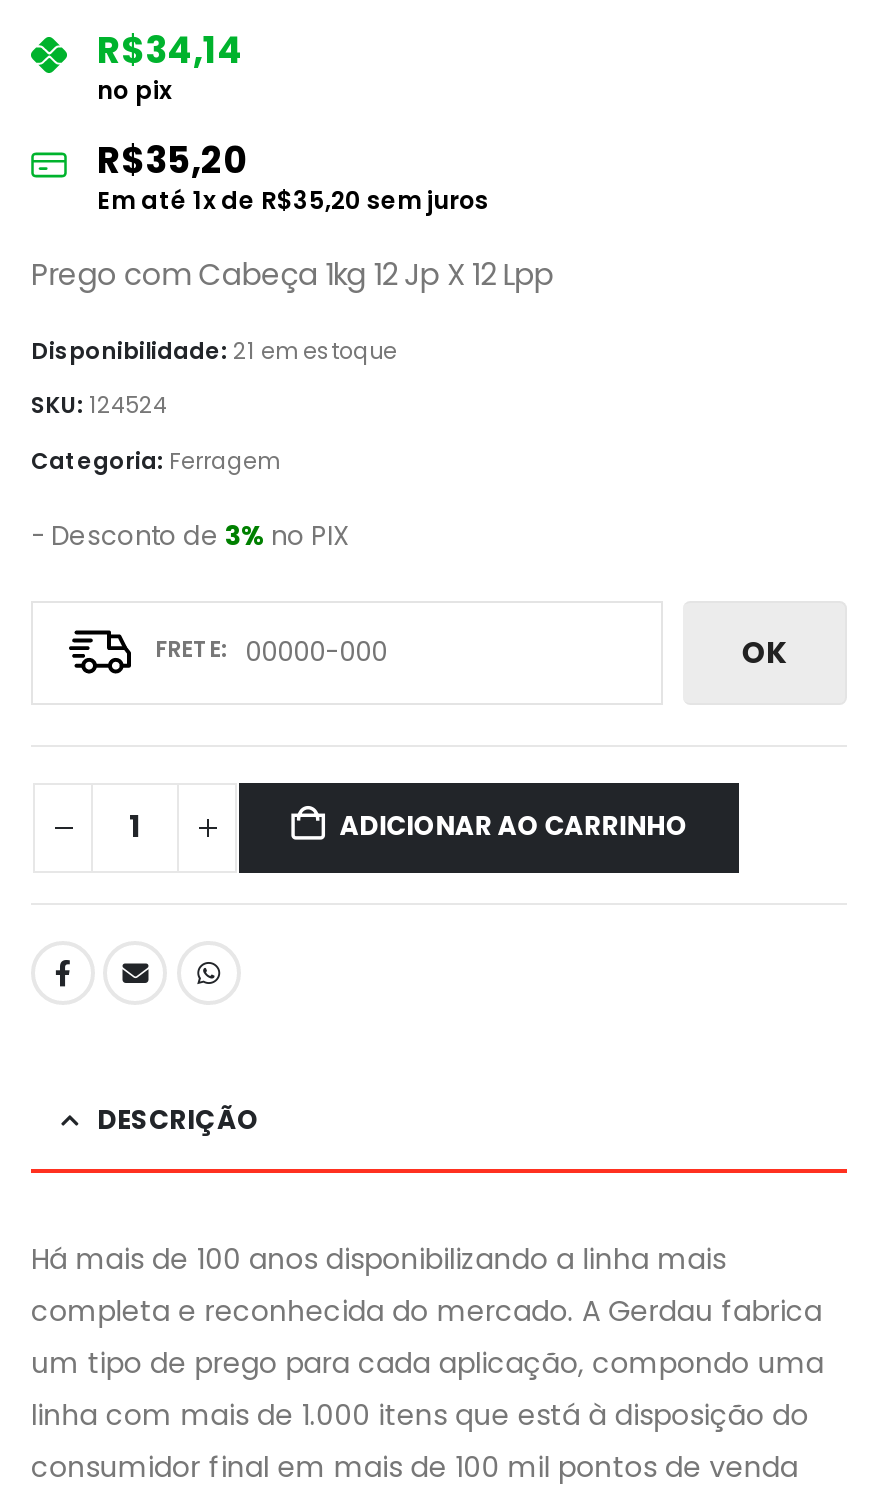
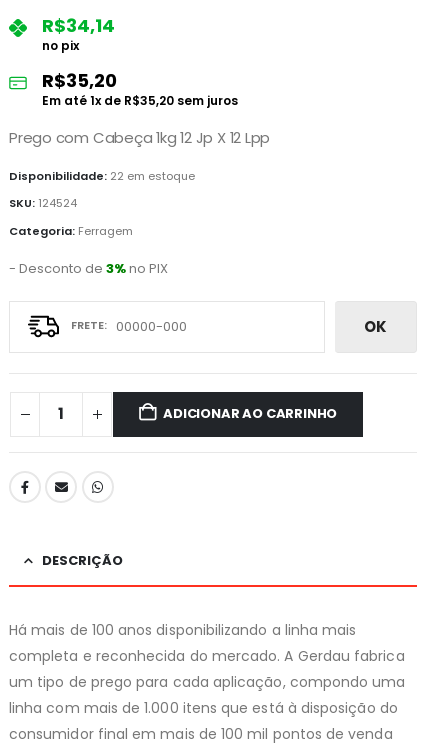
- Disponibilidade: 21 em estoque
+ Disponibilidade: 22 em estoque
